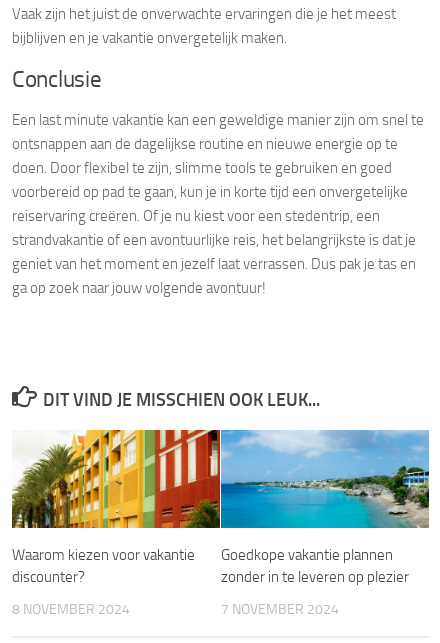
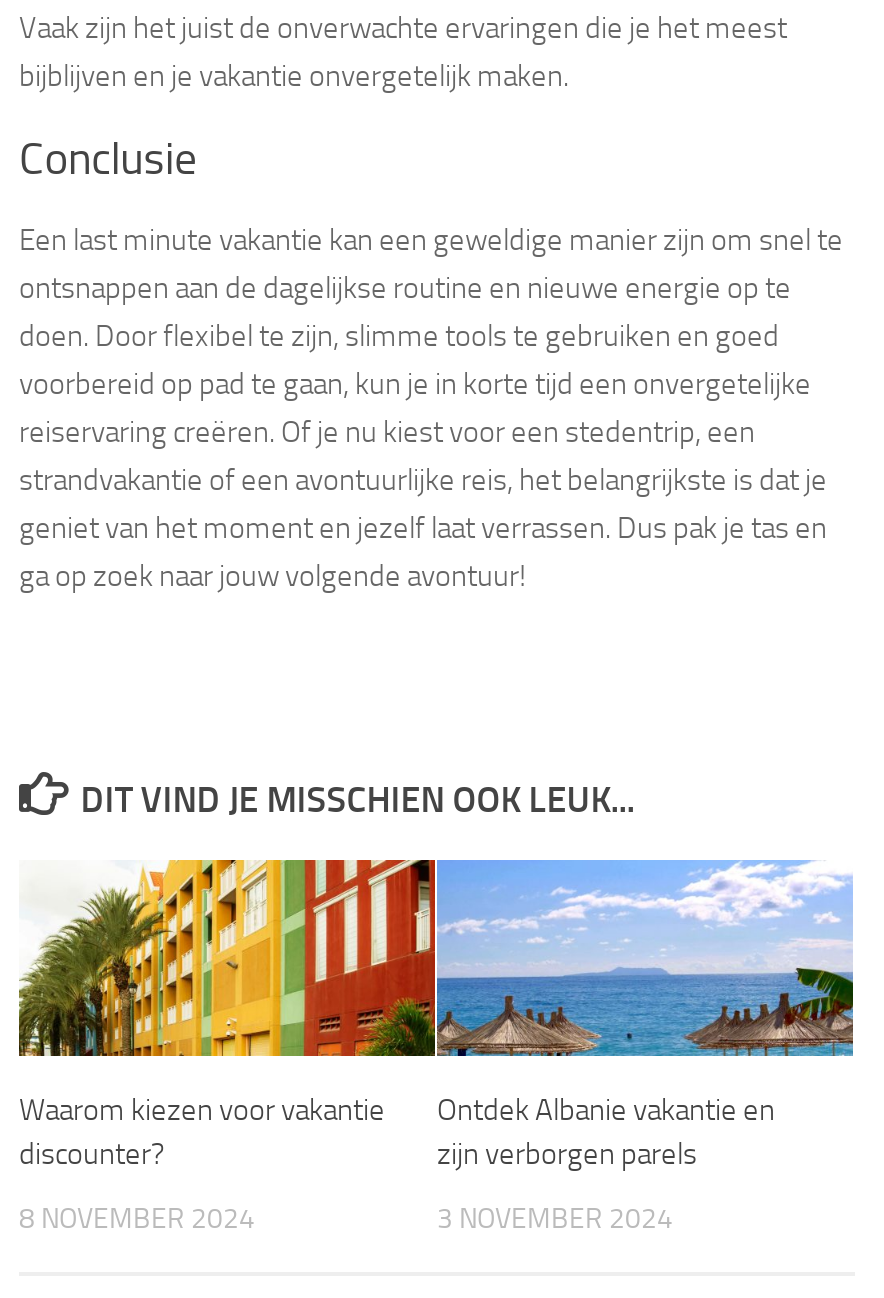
- [image]
- Goedkope vakantie plannen
- zonder in te leveren op plezier
+ [image]
+ Ontdek Albanie vakantie en
+ zijn verborgen parels

- 7 NOVEMBER 2024
+ 3 NOVEMBER 2024
